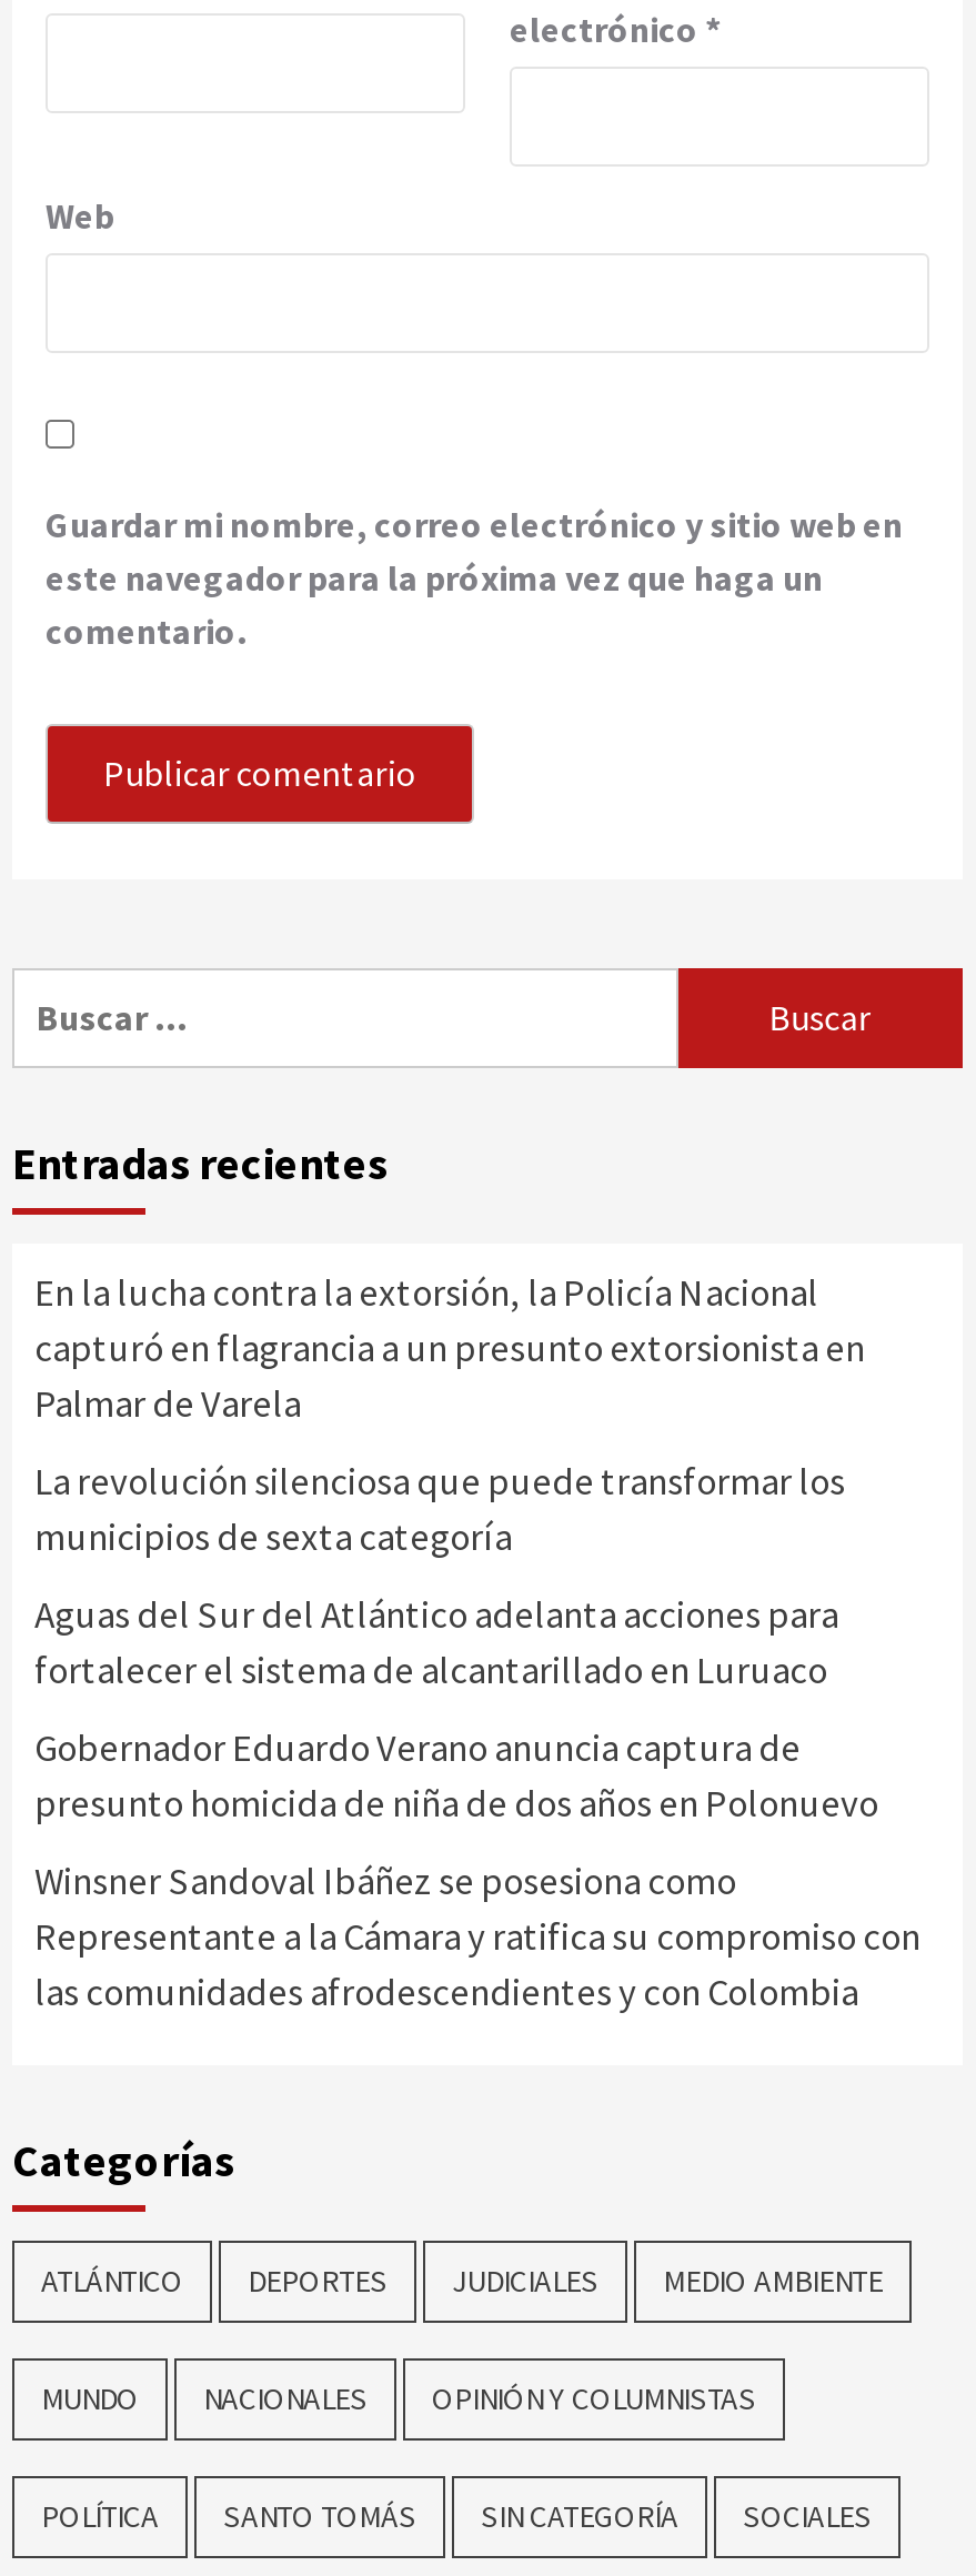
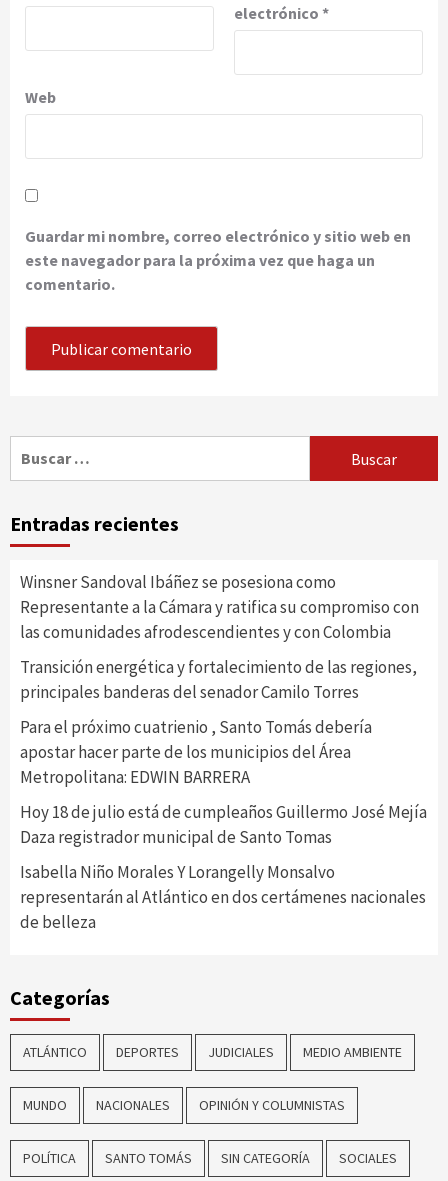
- En la lucha contra la extorsión, la Policía Nacional
- capturó en flagrancia a un presunto extorsionista en
- Palmar de Varela
- La revolución silenciosa que puede transformar los
- municipios de sexta categoría
- Aguas del Sur del Atlántico adelanta acciones para
- fortalecer el sistema de alcantarillado en Luruaco
- Gobernador Eduardo Verano anuncia captura de
- presunto homicida de niña de dos años en Polonuevo

moved up: Winsner Sandoval Ibáñez se posesiona como | Representante a la Cámara y ratifica su compromiso con | las comunidades afrodescendientes y con Colombia

+ Transición energética y fortalecimiento de las regiones,
+ principales banderas del senador Camilo Torres
+ Para el próximo cuatrienio , Santo Tomás debería
+ apostar hacer parte de los municipios del Área
+ Metropolitana: EDWIN BARRERA
+ Hoy 18 de julio está de cumpleaños Guillermo José Mejía
+ Daza registrador municipal de Santo Tomas
+ Isabella Niño Morales Y Lorangelly Monsalvo
+ representarán al Atlántico en dos certámenes nacionales
+ de belleza
